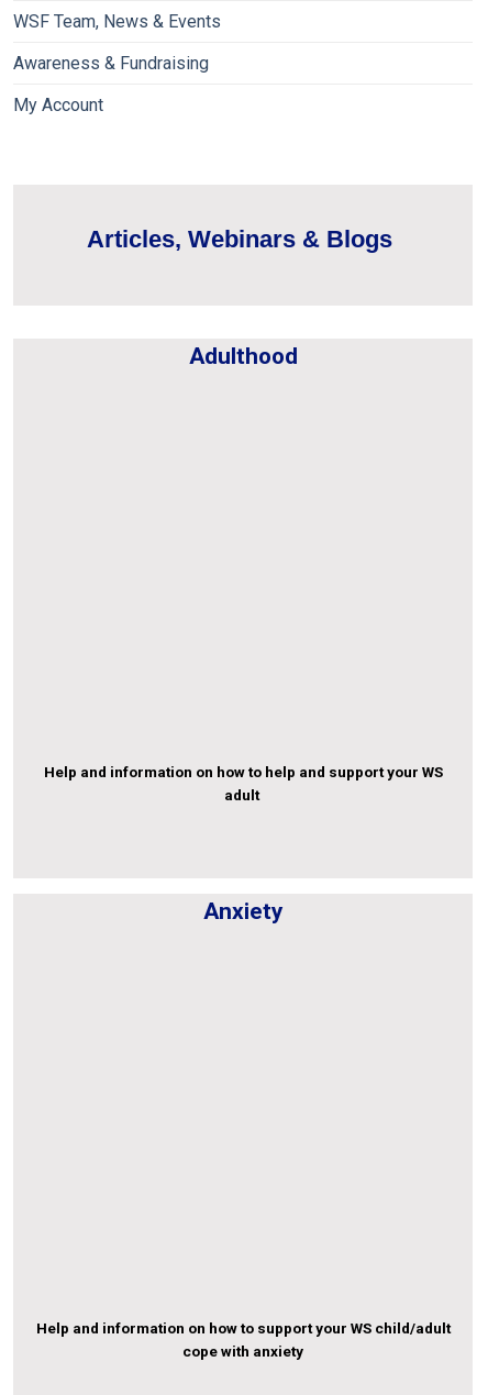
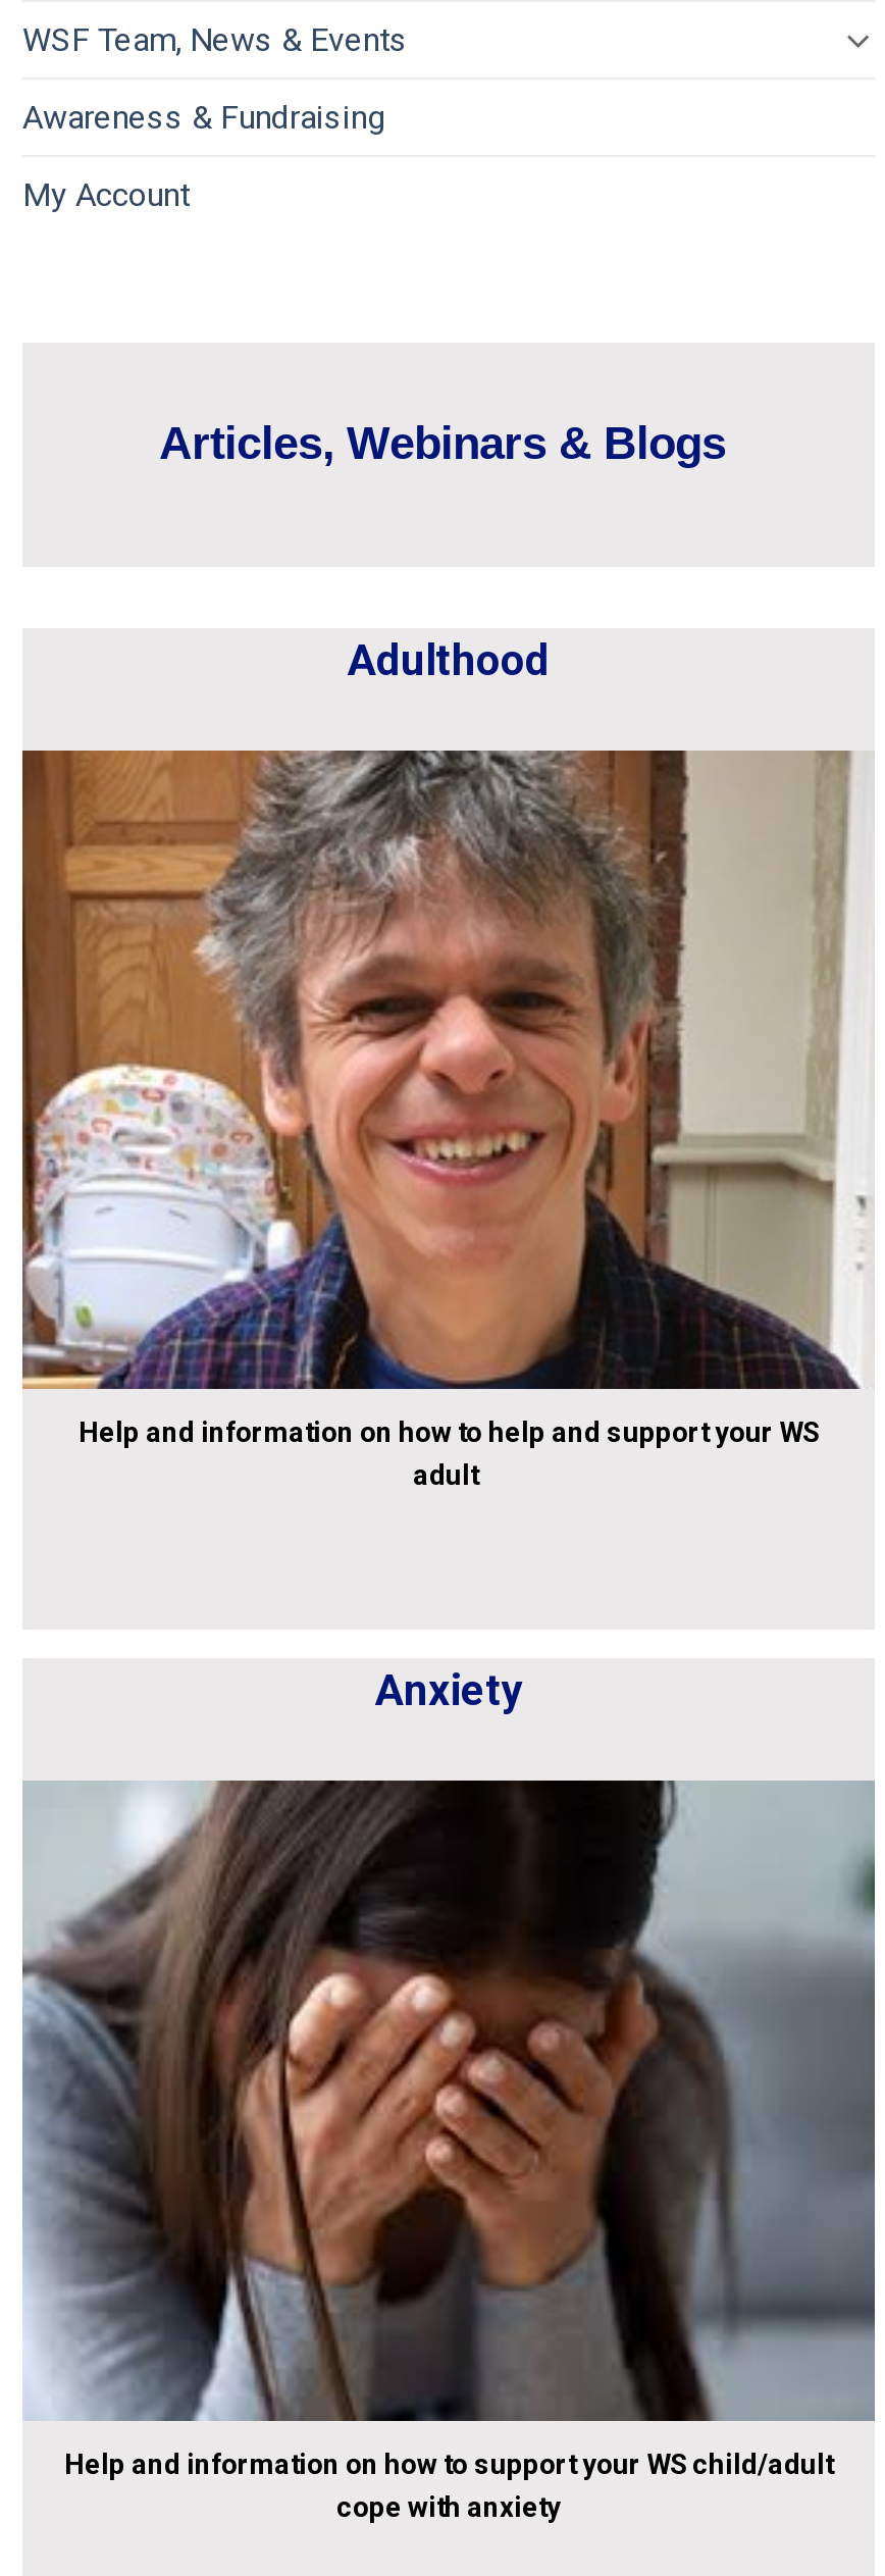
+ [image]

+ [image]
